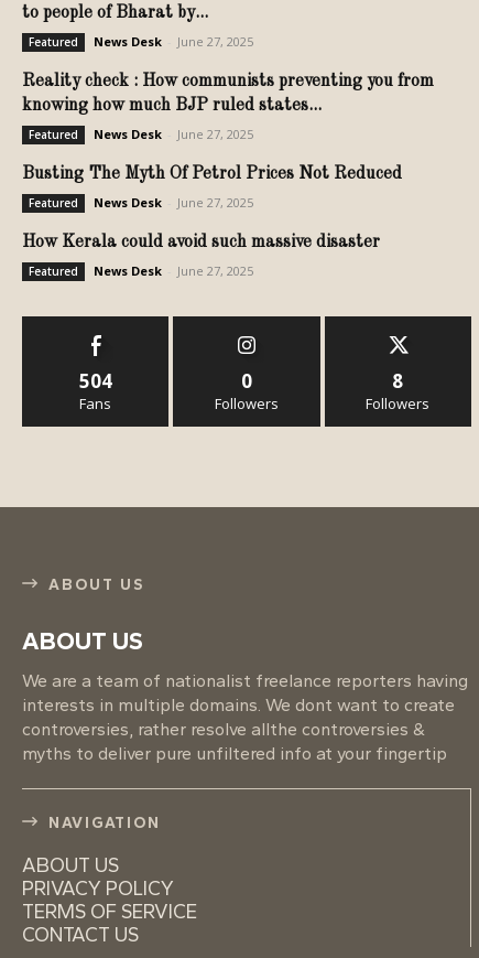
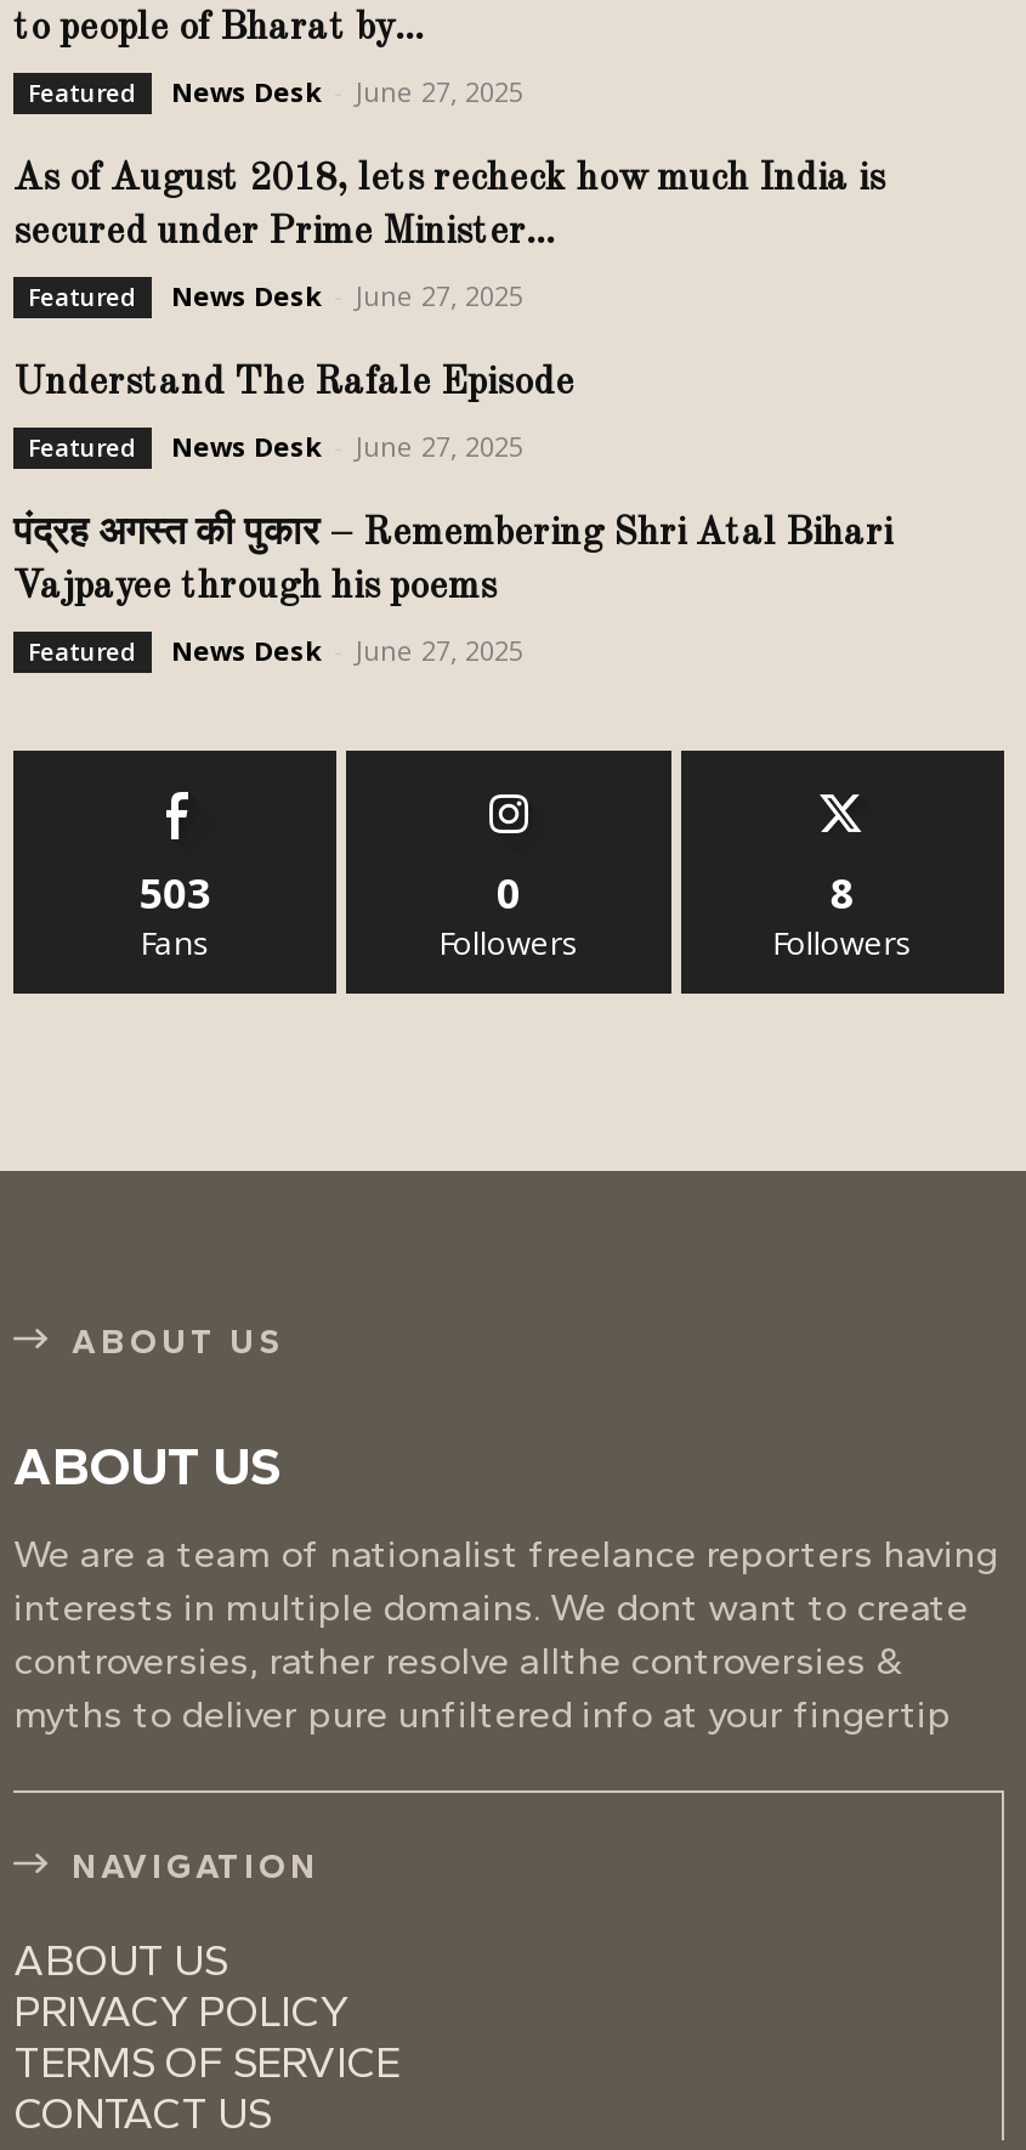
- Reality check : How communists preventing you from
- knowing how much BJP ruled states...
+ As of August 2018, lets recheck how much India is
+ secured under Prime Minister...

- Busting The Myth Of Petrol Prices Not Reduced
+ Understand The Rafale Episode

- How Kerala could avoid such massive disaster
+ पंद्रह अगस्त की पुकार – Remembering Shri Atal Bihari
+ Vajpayee through his poems

- 504
+ 503
